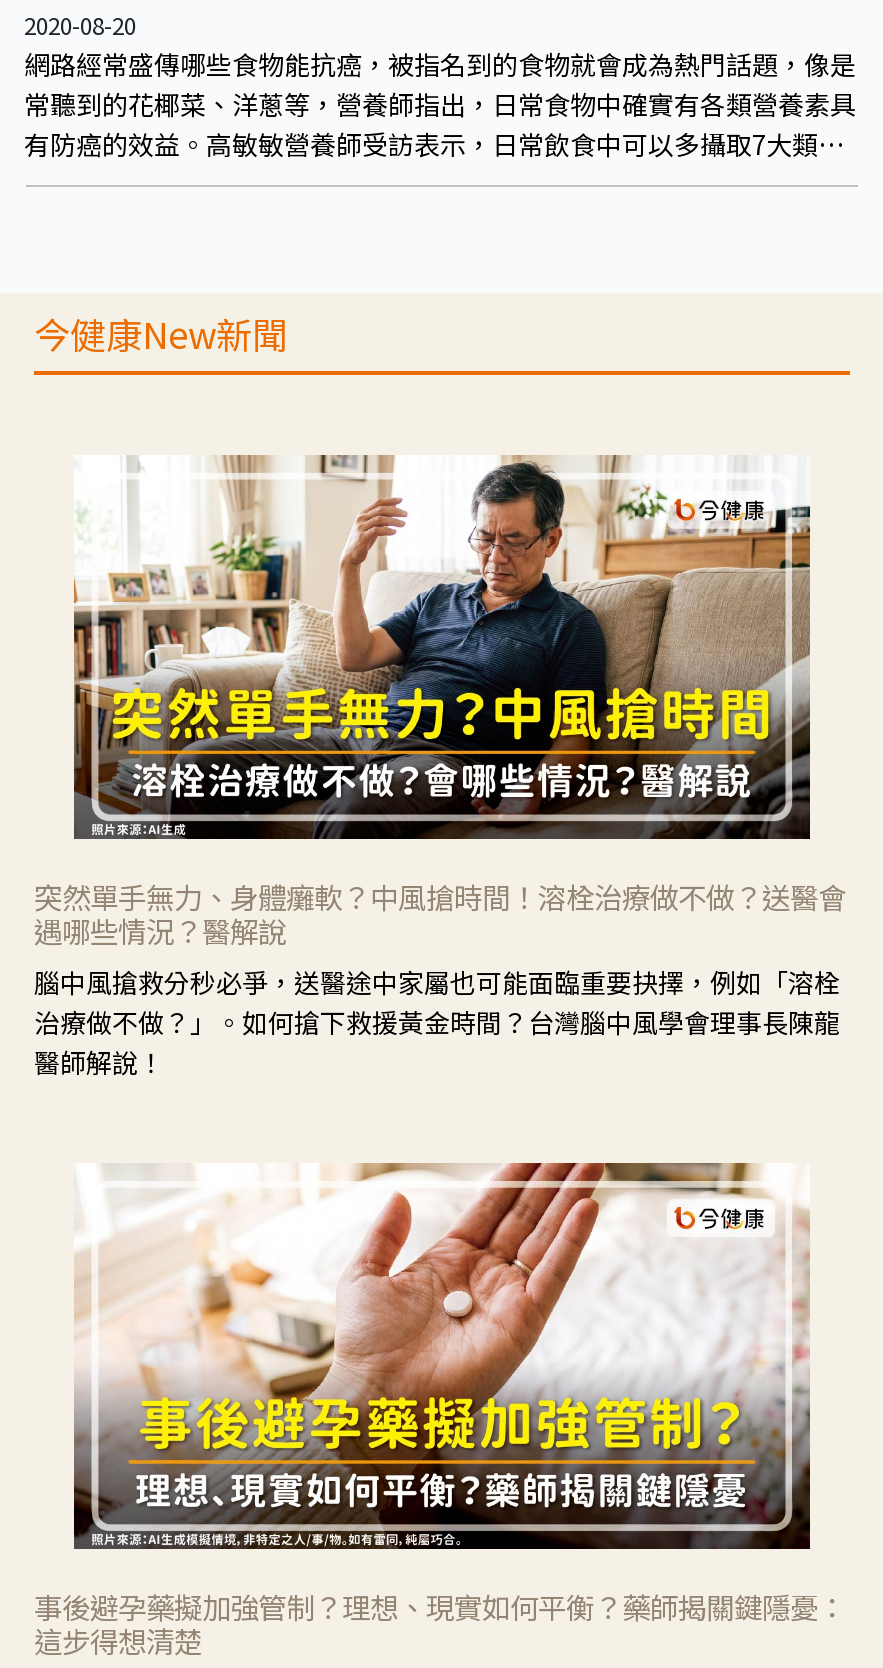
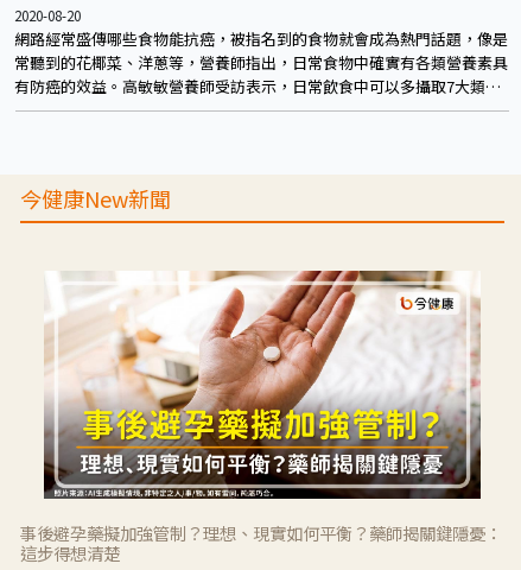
- [image]
- 突然單手無力、身體癱軟？中風搶時間！溶栓治療做不做？送醫會
- 遇哪些情況？醫解說
- 腦中風搶救分秒必爭，送醫途中家屬也可能面臨重要抉擇，例如「溶栓
- 治療做不做？」。如何搶下救援黃金時間？台灣腦中風學會理事長陳龍
- 醫師解說！
